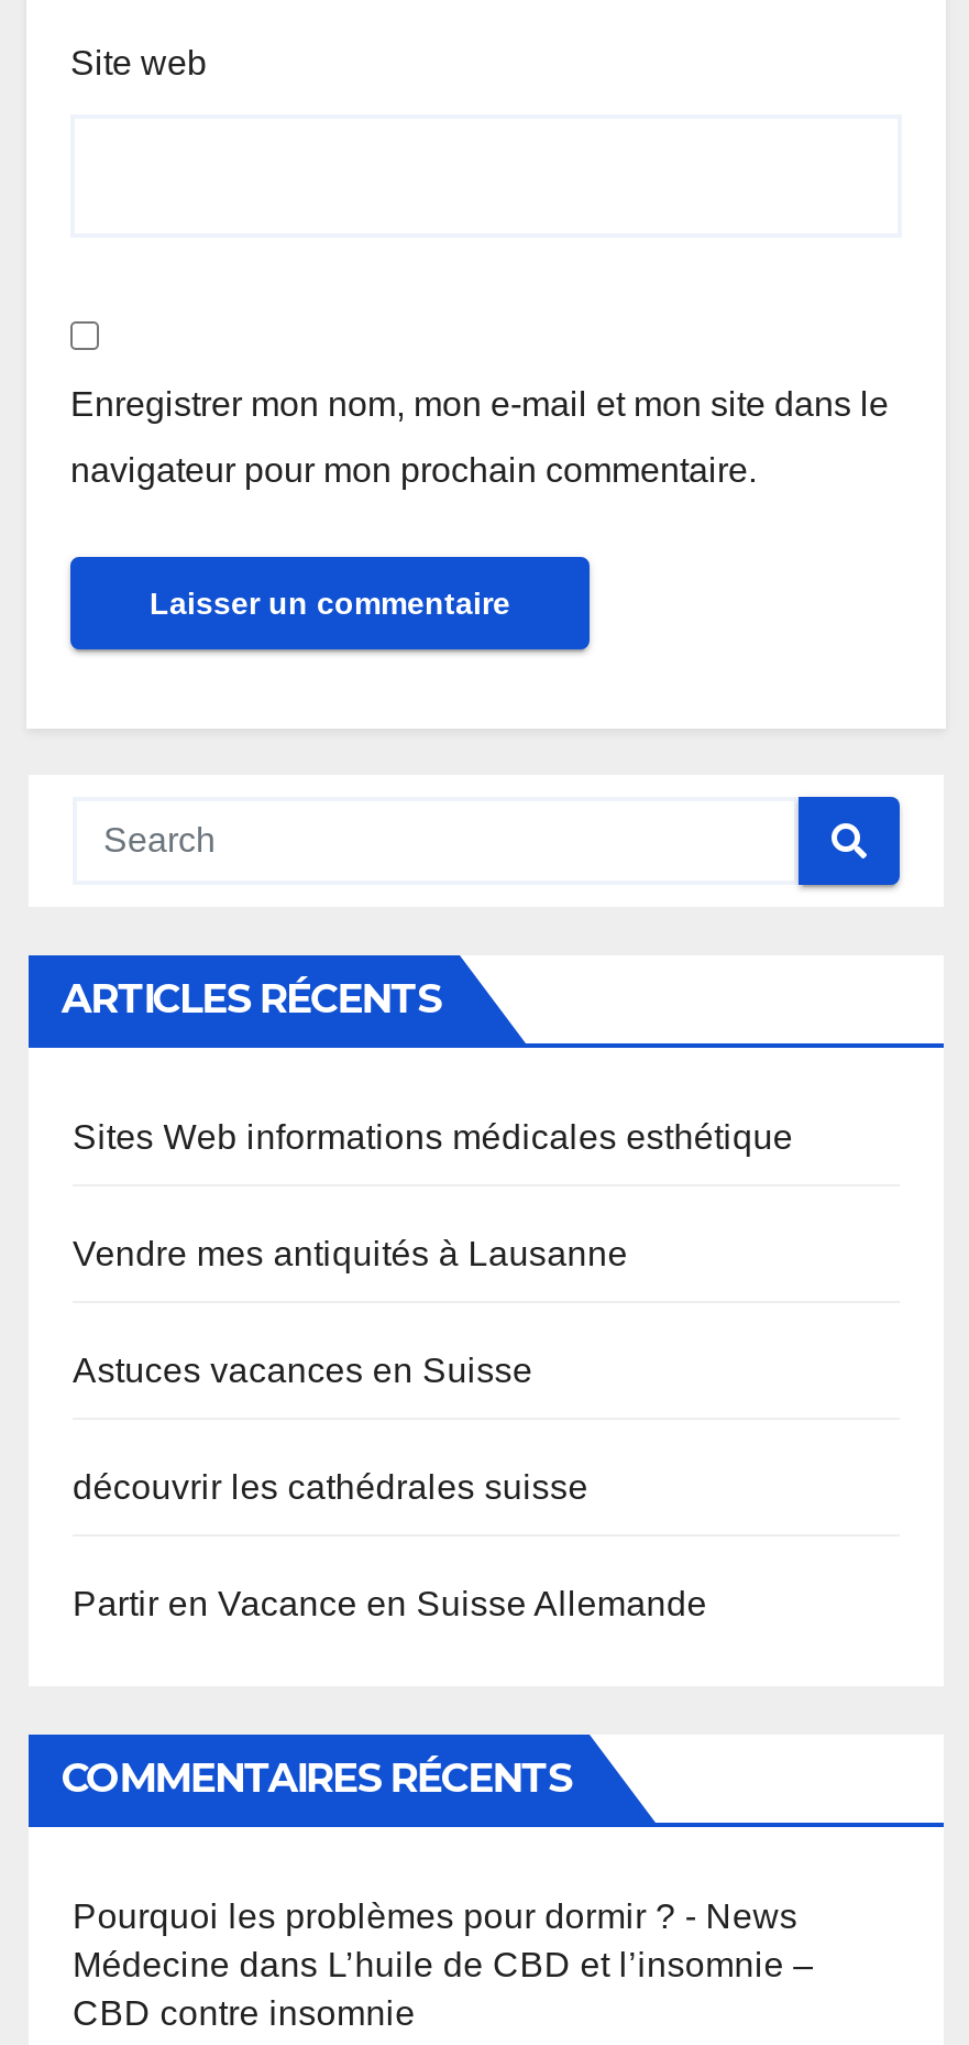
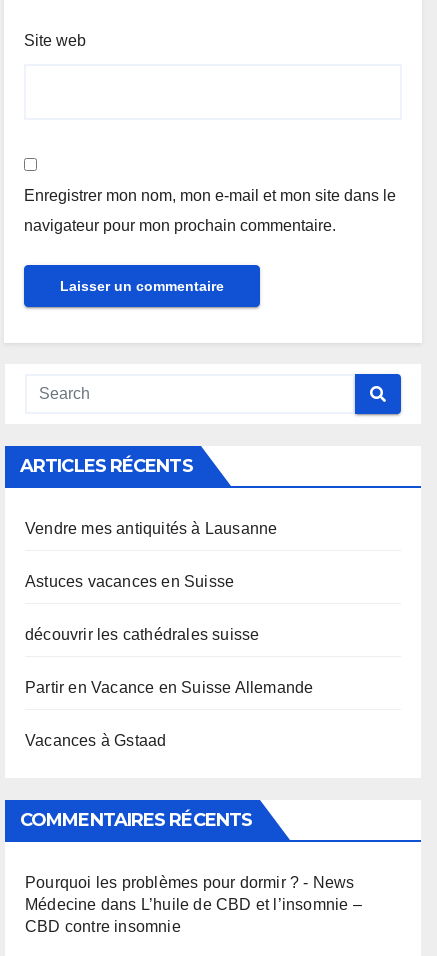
- Sites Web informations médicales esthétique

moved up: Vendre mes antiquités à Lausanne | Astuces vacances en Suisse | découvrir les cathédrales suisse | Partir en Vacance en Suisse Allemande

+ Vacances à Gstaad
